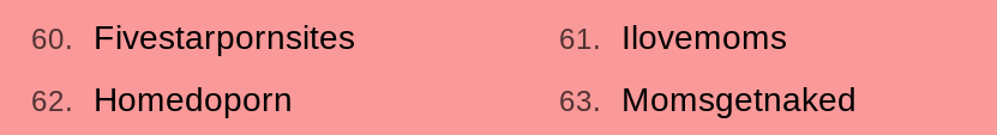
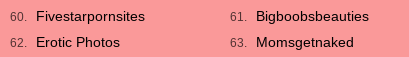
- Ilovemoms
+ Bigboobsbeauties

- Homedoporn
+ Erotic Photos
